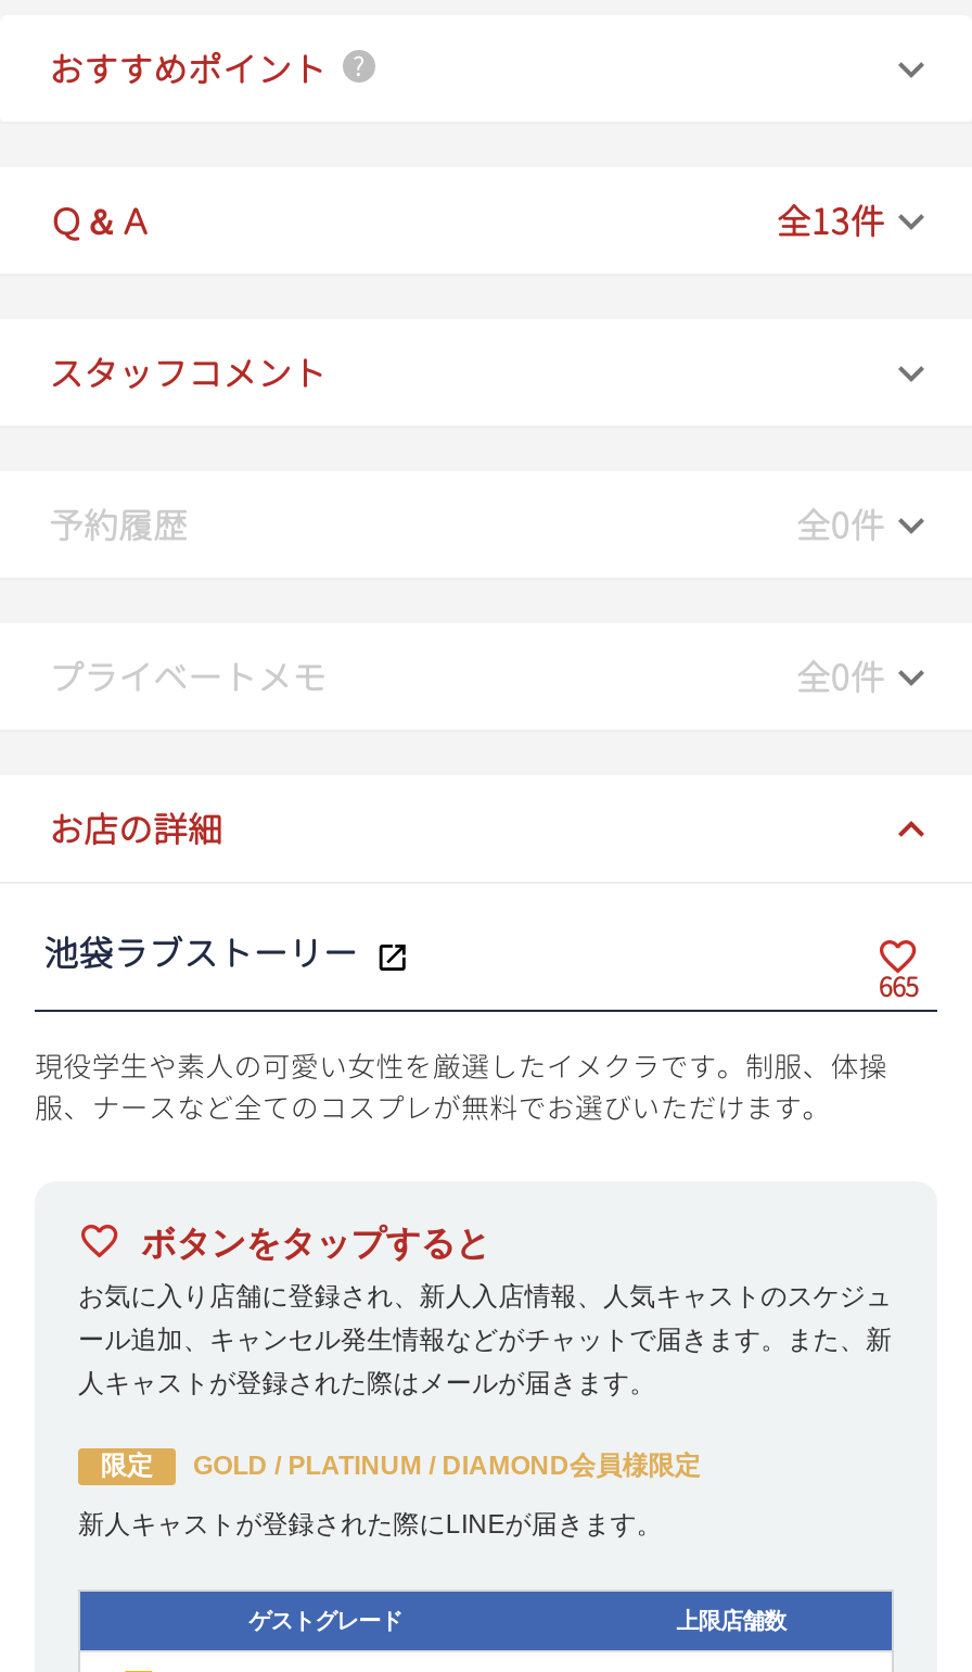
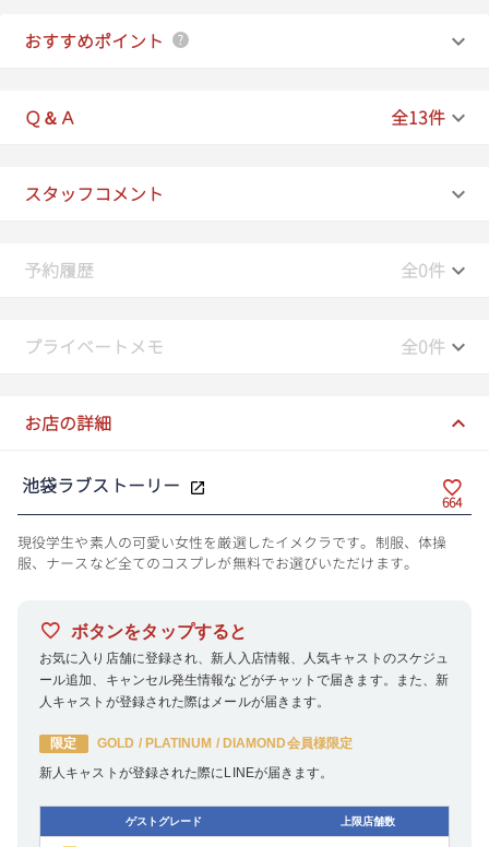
- 665
+ 664
